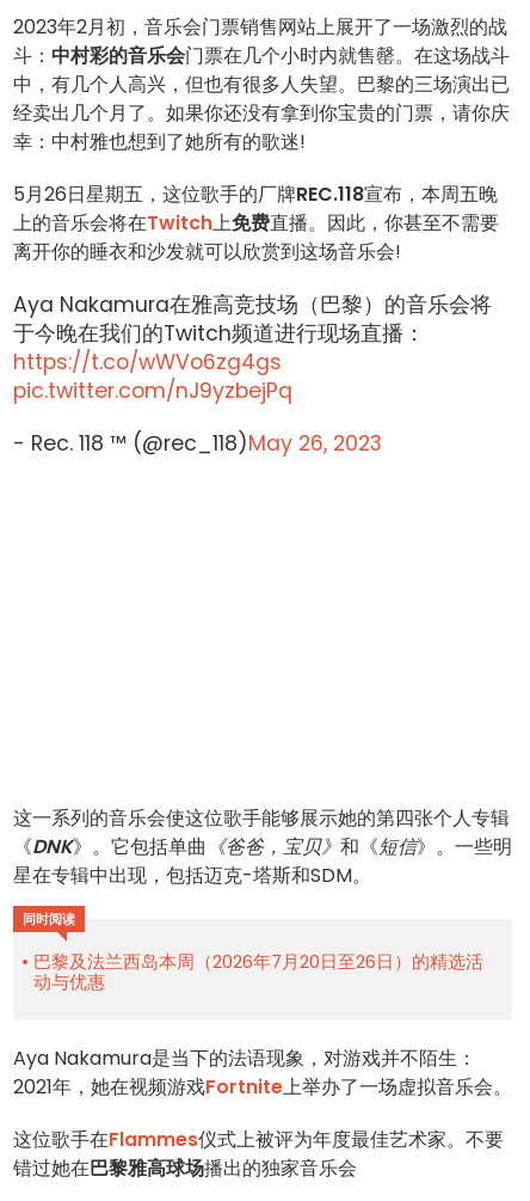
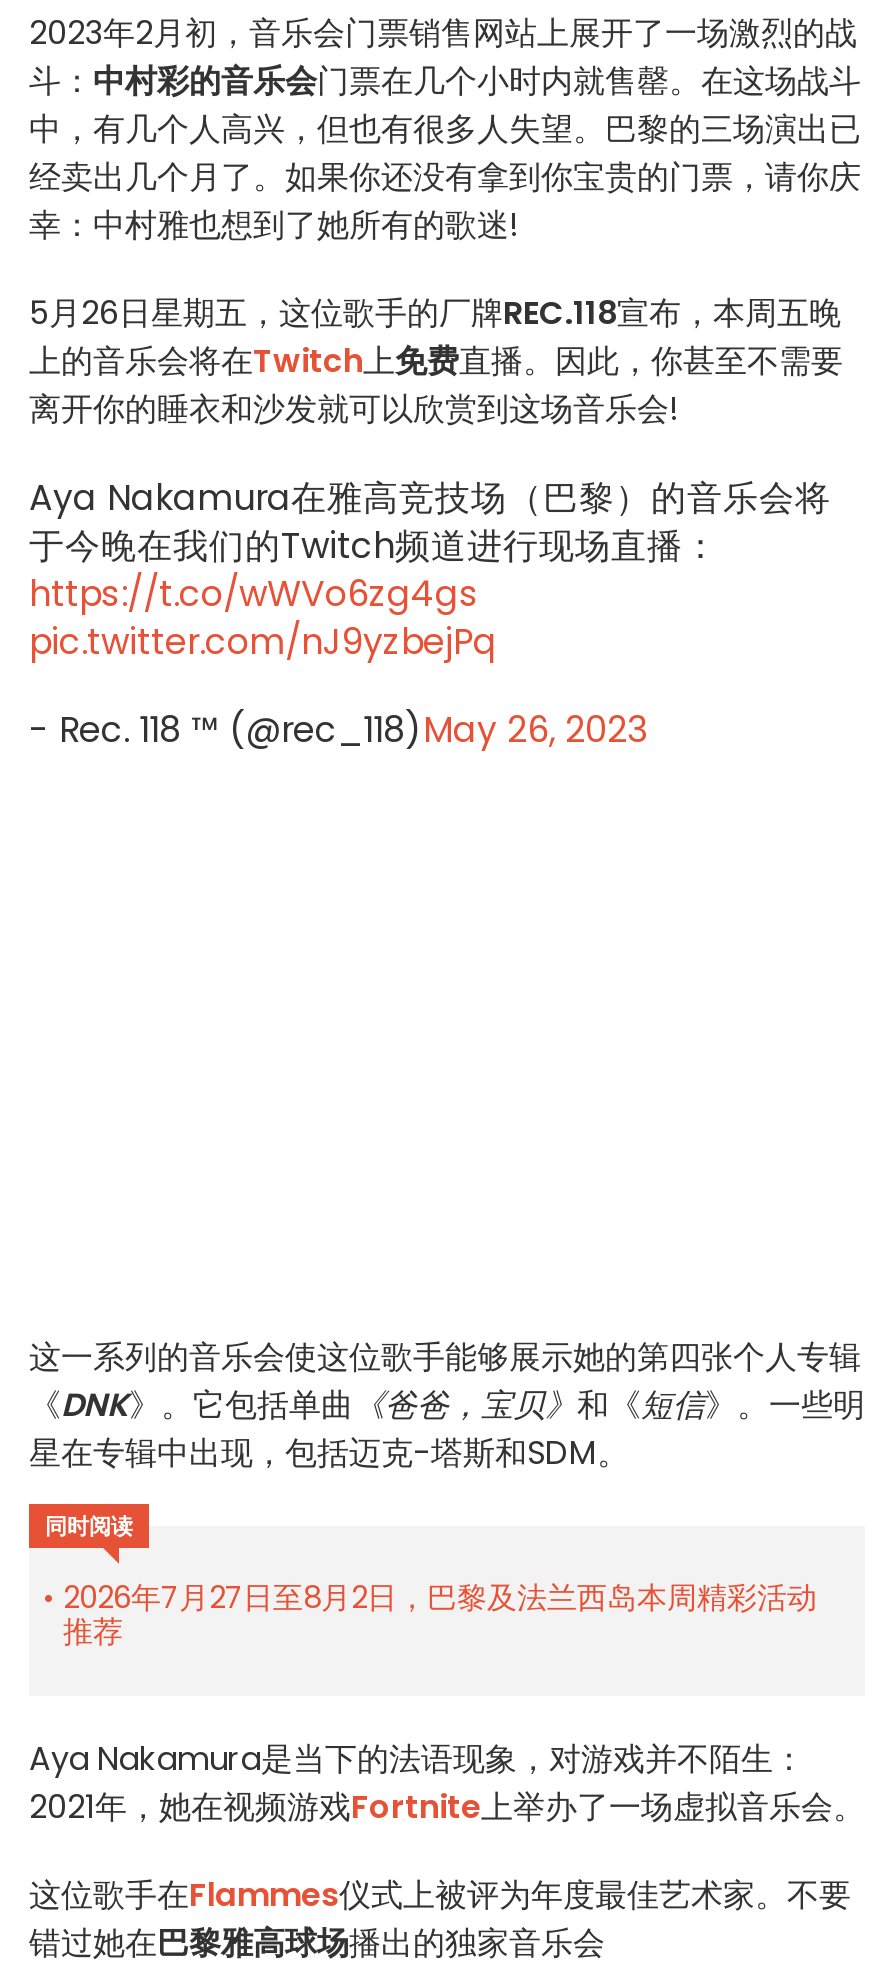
- 巴黎及法兰西岛本周（2026年7月20日至26日）的精选活
- 动与优惠
+ 2026年7月27日至8月2日，巴黎及法兰西岛本周精彩活动
+ 推荐
